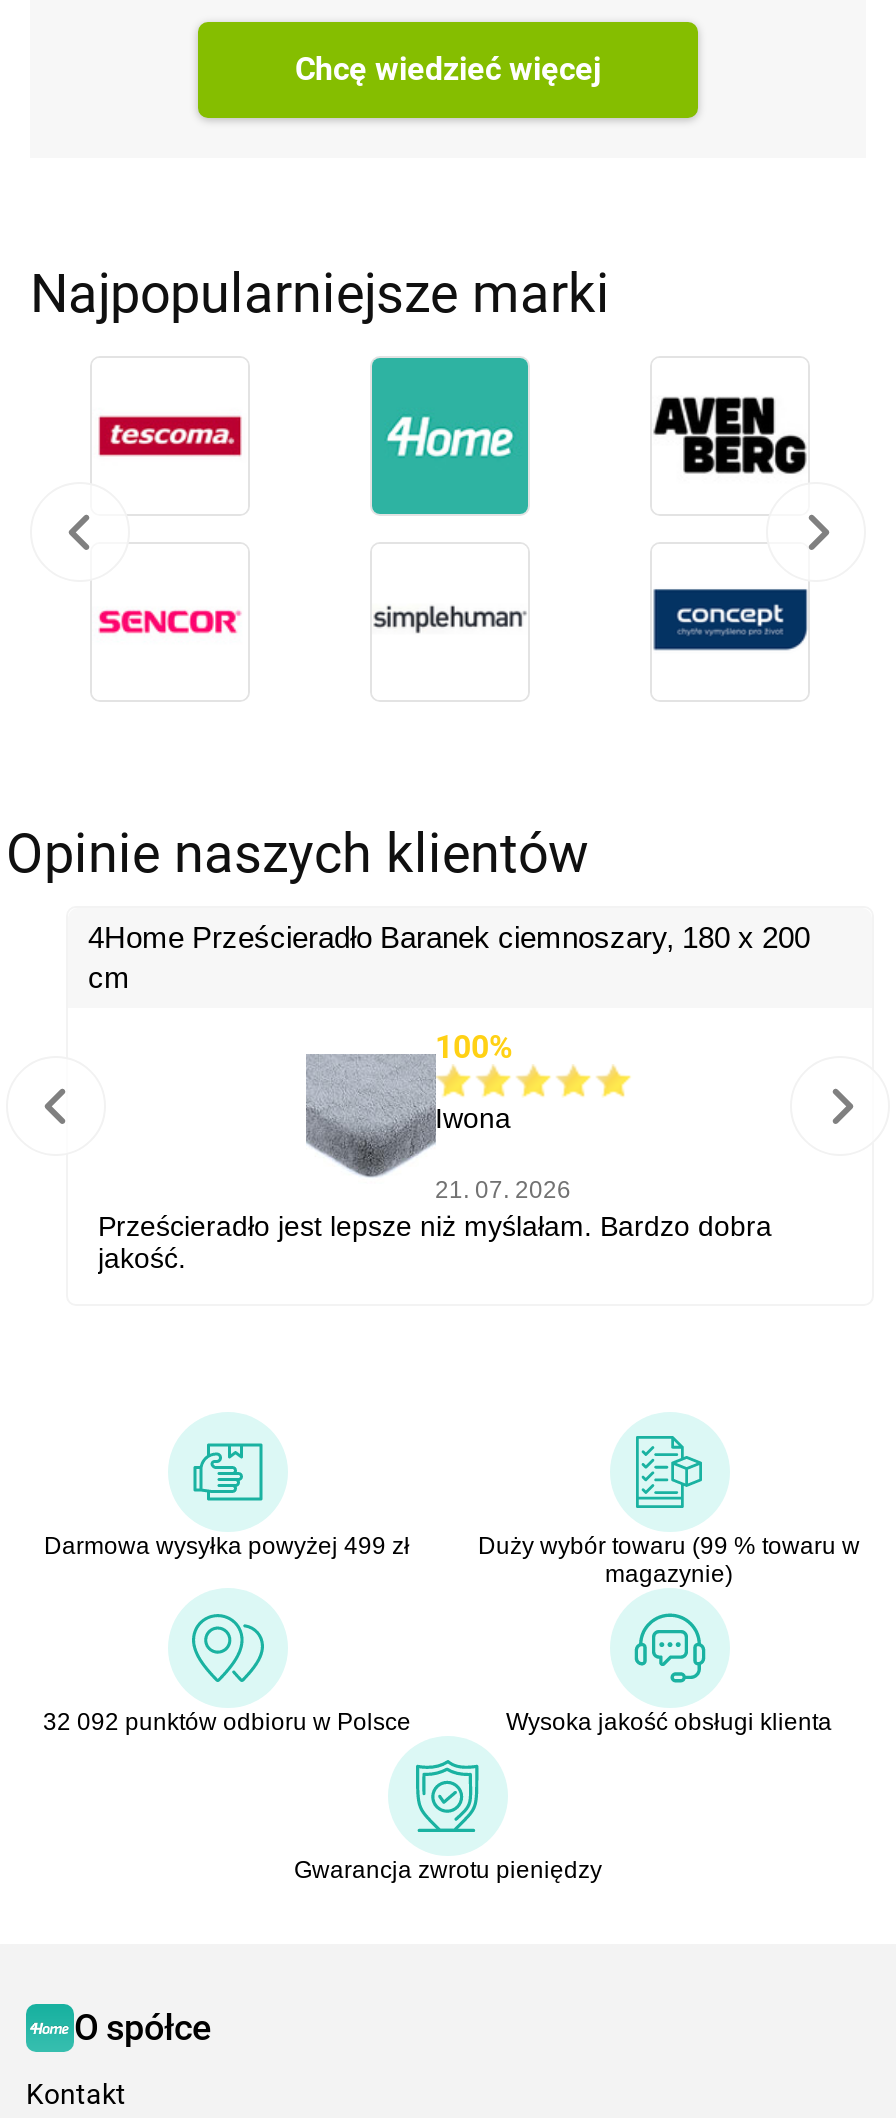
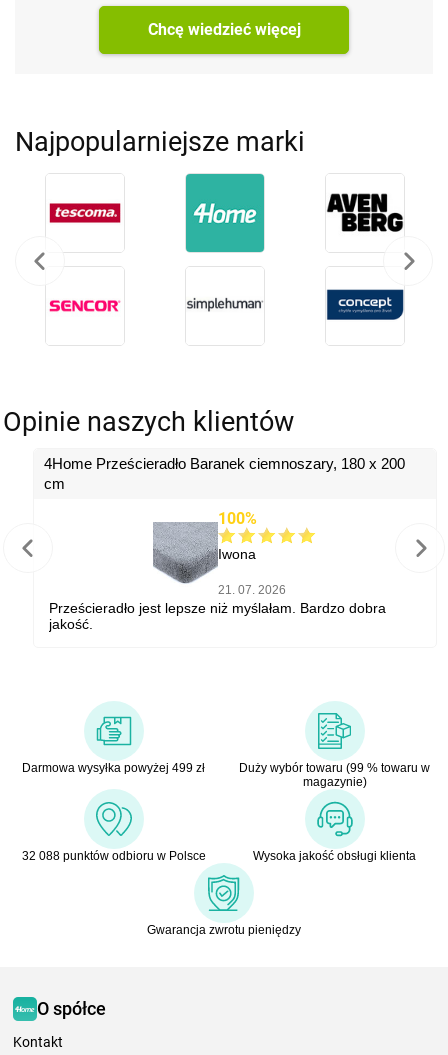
- 32 092 punktów odbioru w Polsce
+ 32 088 punktów odbioru w Polsce
